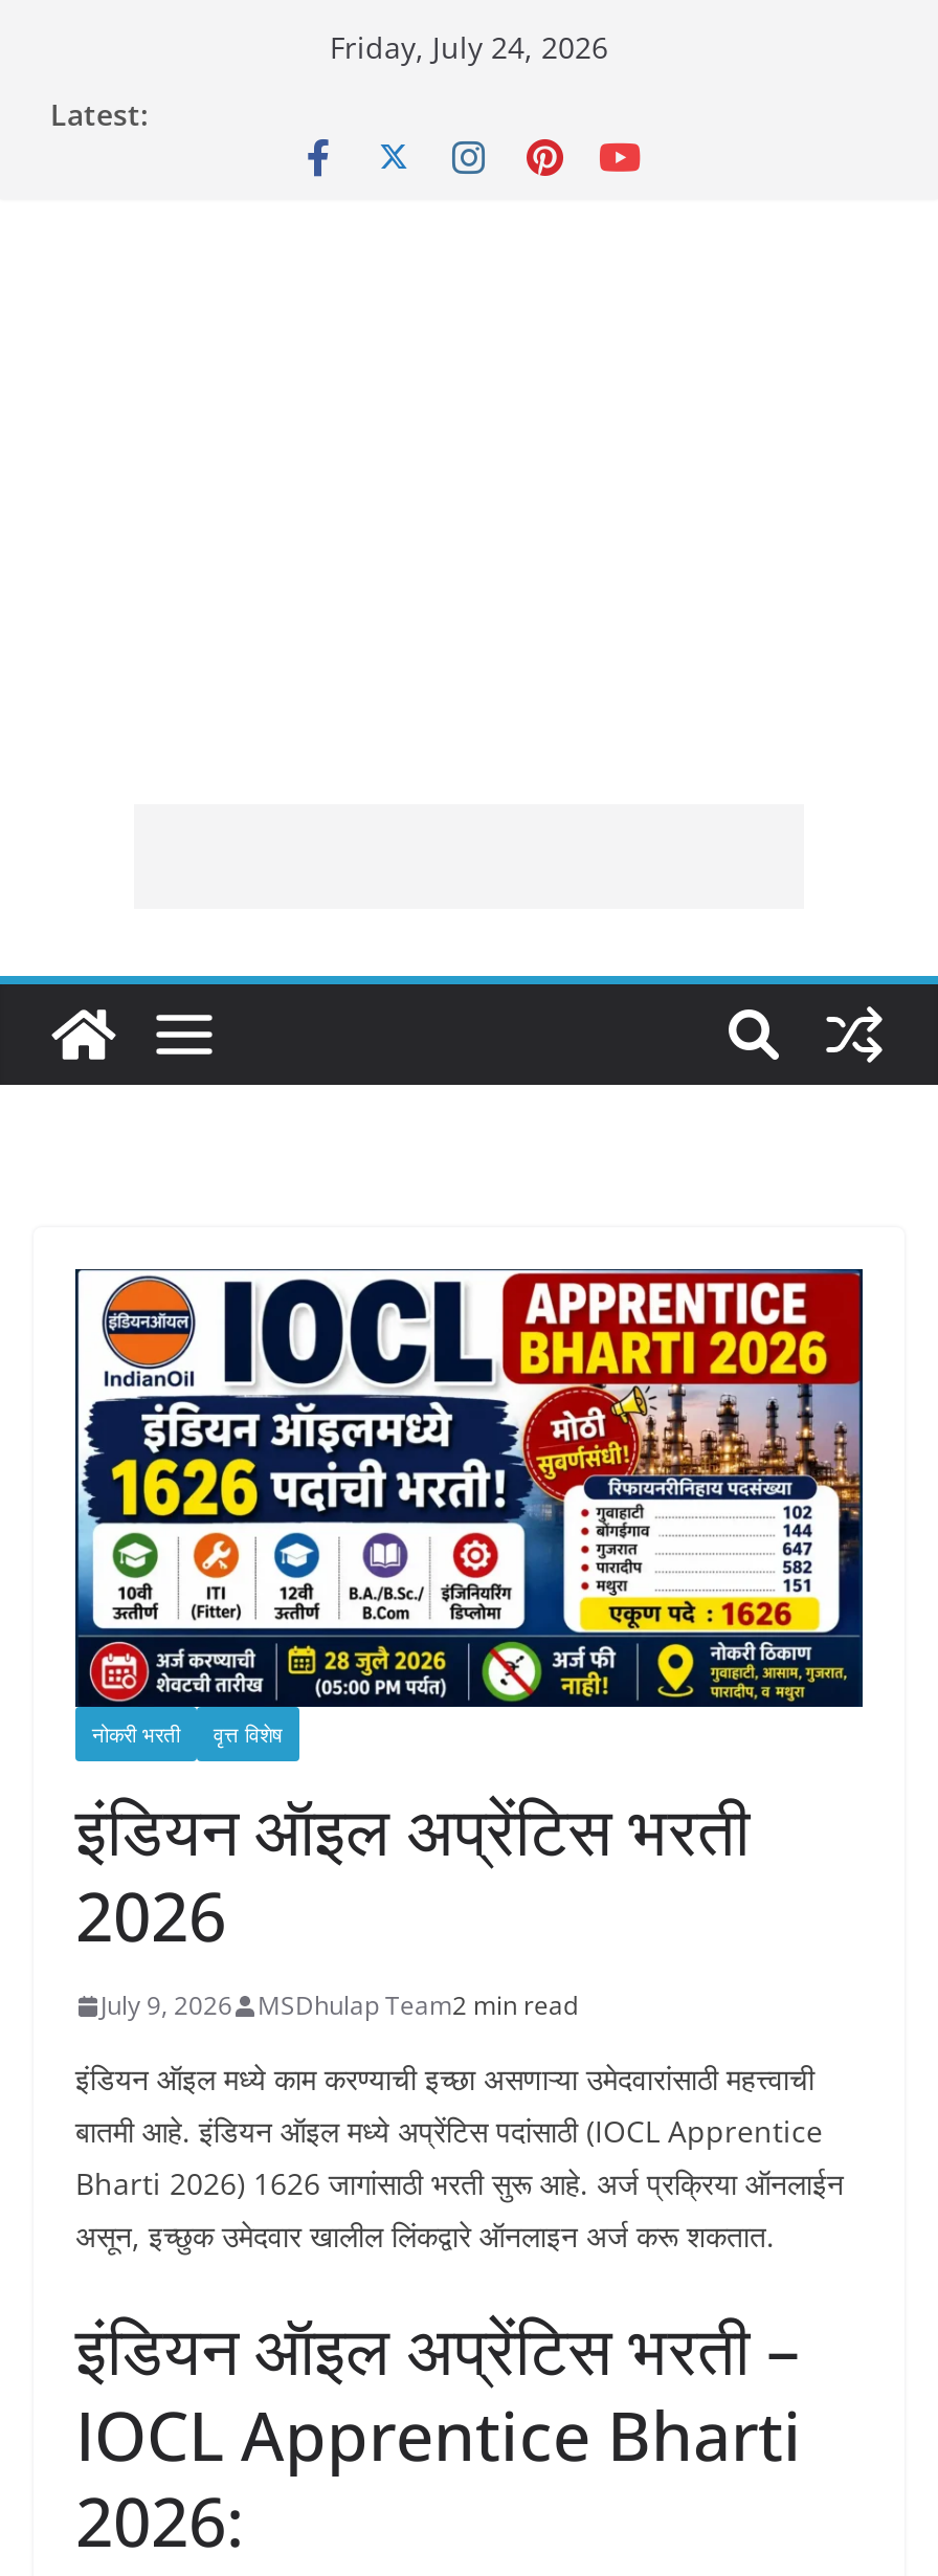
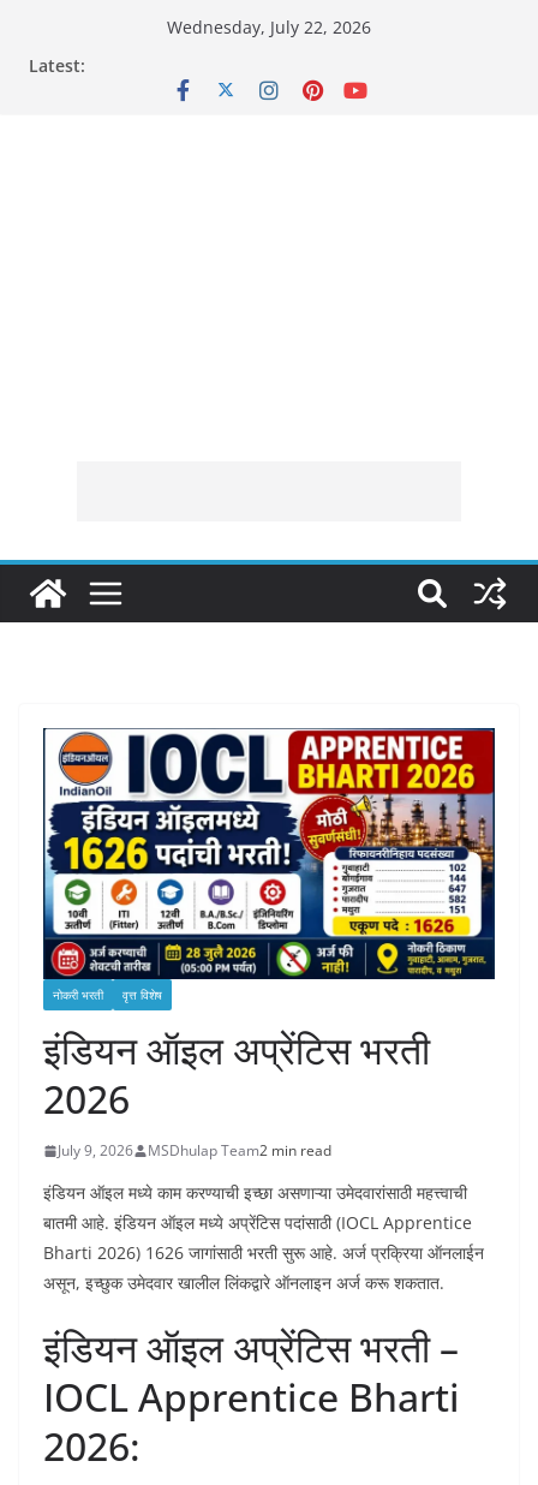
- Friday, July 24, 2026
+ Wednesday, July 22, 2026
